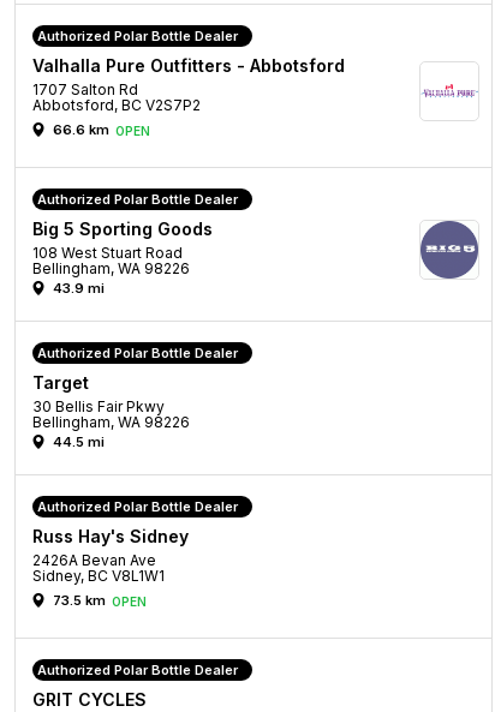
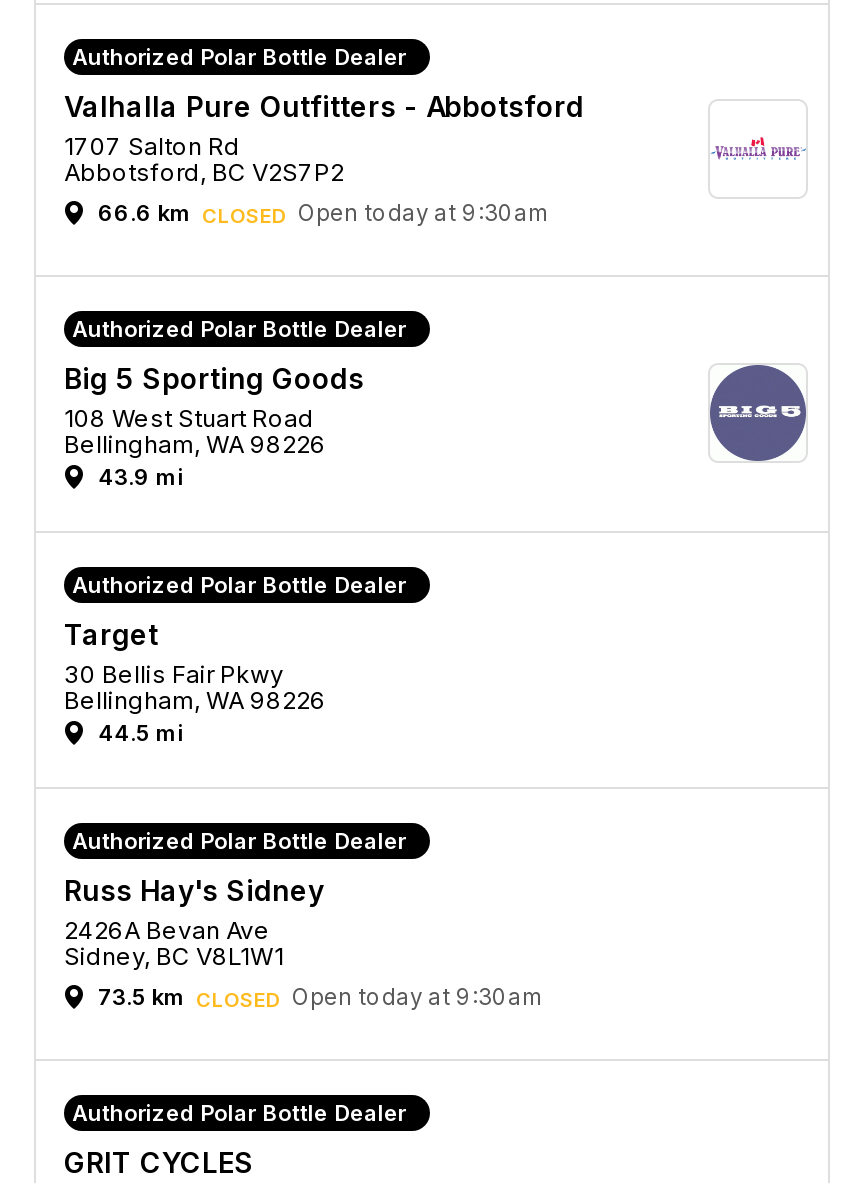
- 66.6 km OPEN
+ 66.6 km CLOSED Open today at 9:30am

- 73.5 km OPEN
+ 73.5 km CLOSED Open today at 9:30am
